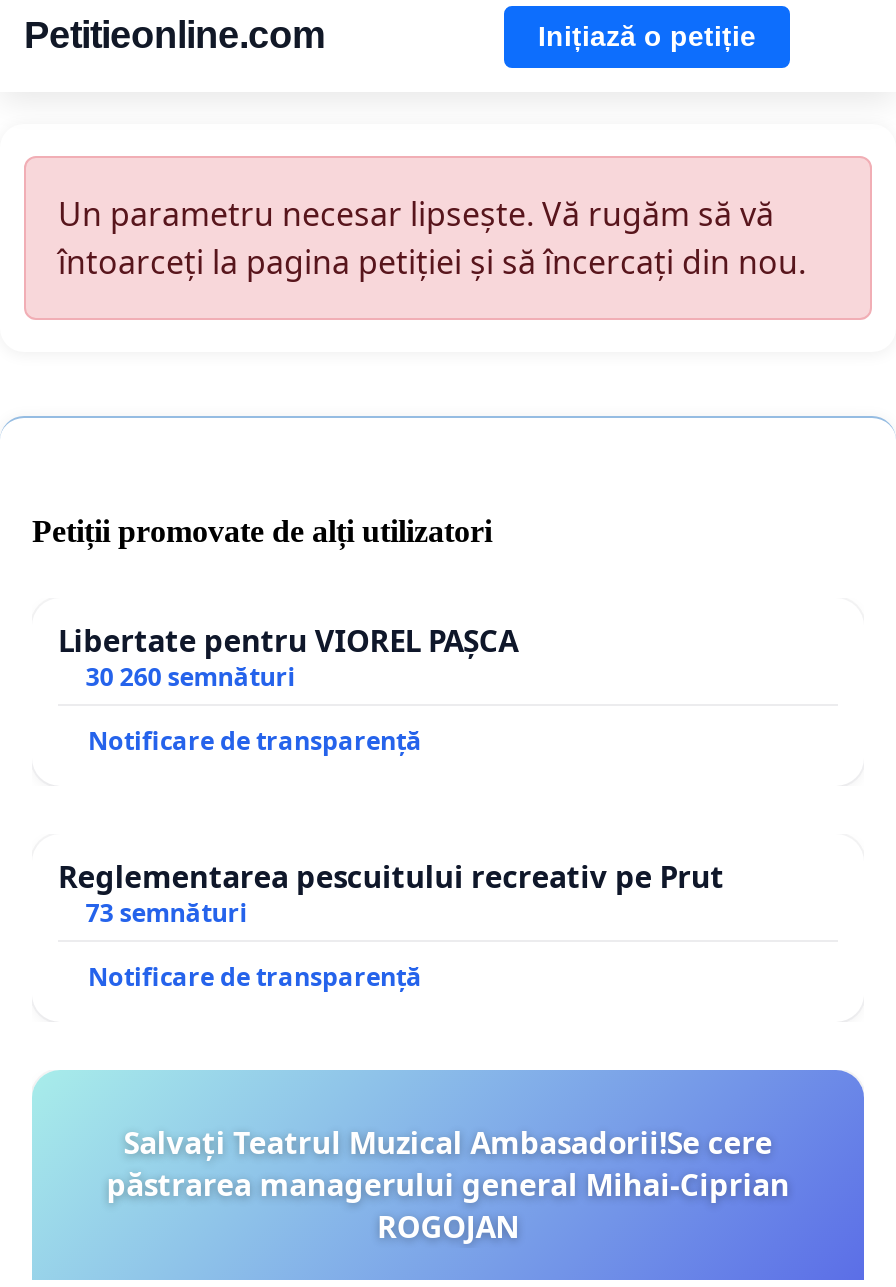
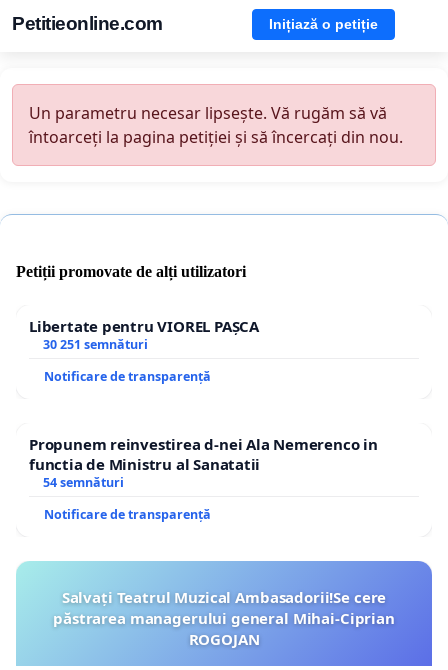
- 30 260 semnături
+ 30 251 semnături

- Reglementarea pescuitului recreativ pe Prut
- 73 semnături
+ Propunem reinvestirea d-nei Ala Nemerenco in
+ functia de Ministru al Sanatatii
+ 54 semnături
